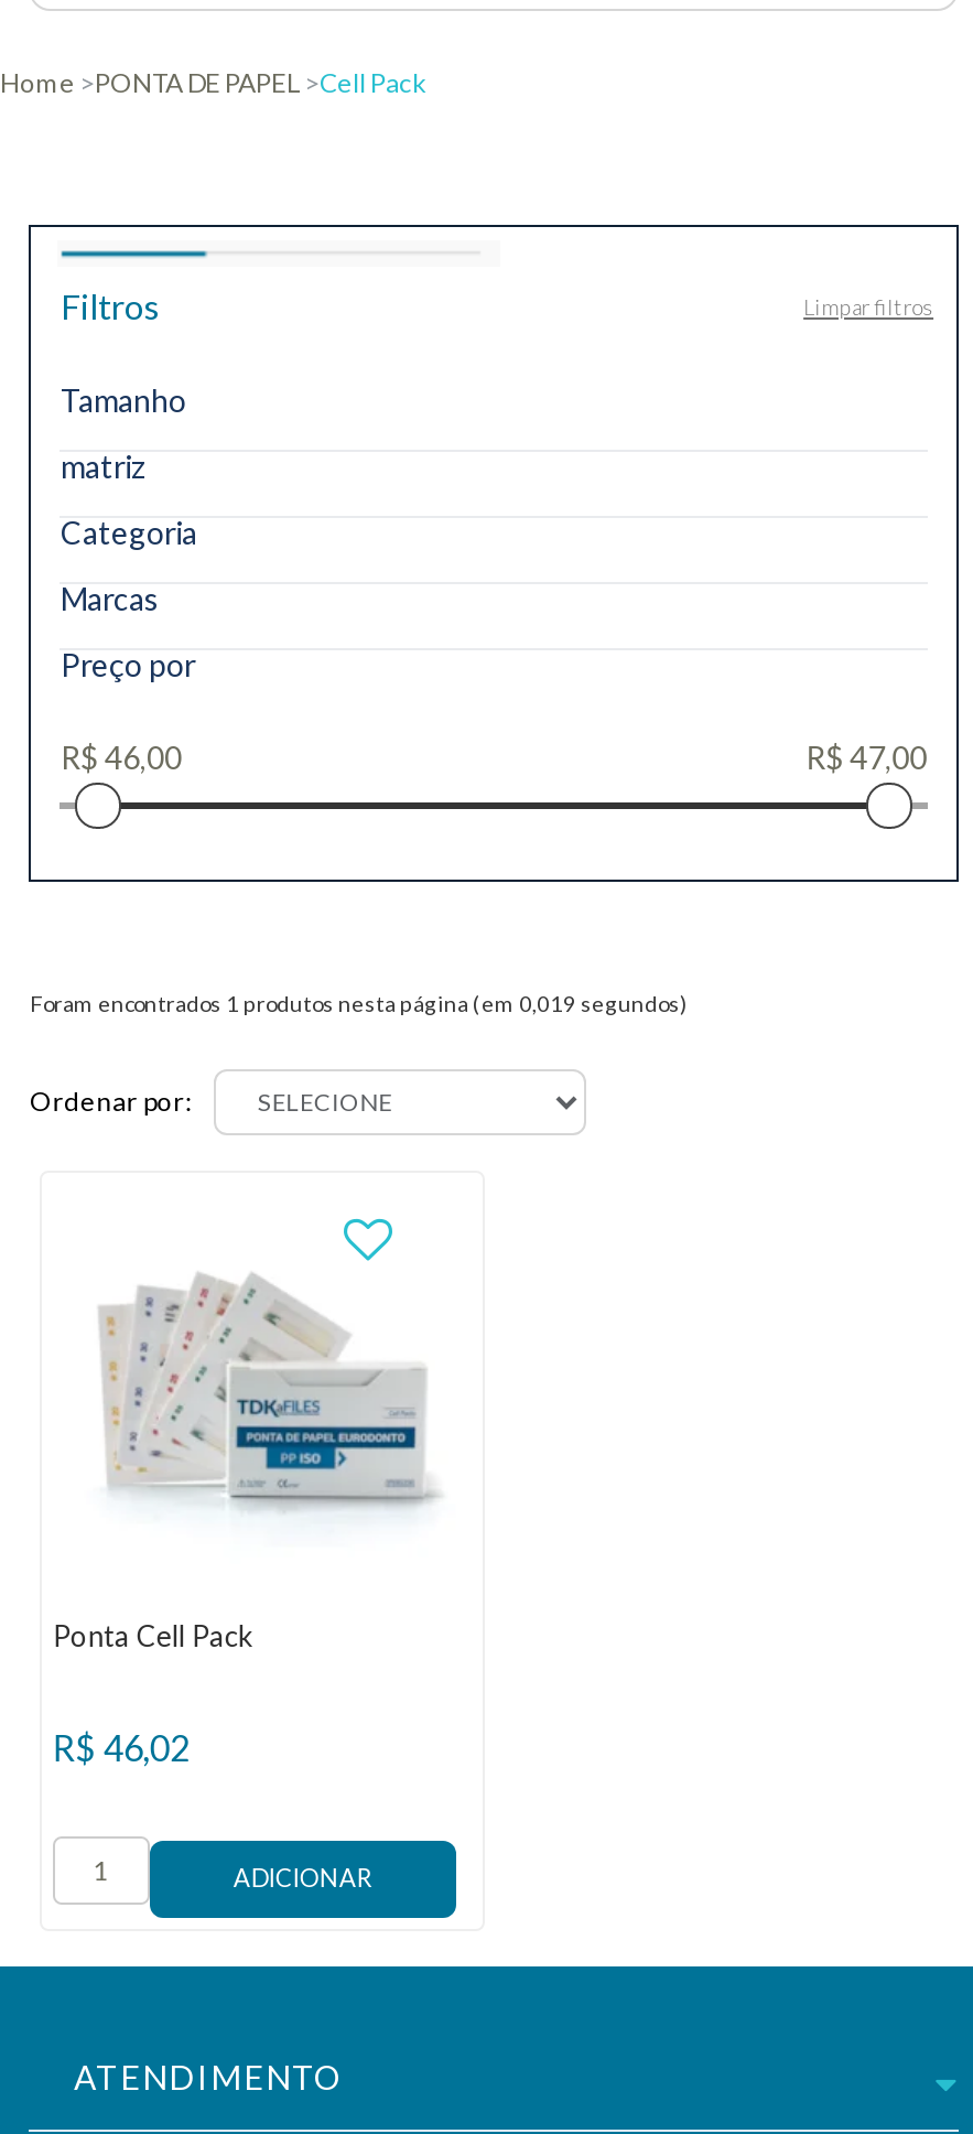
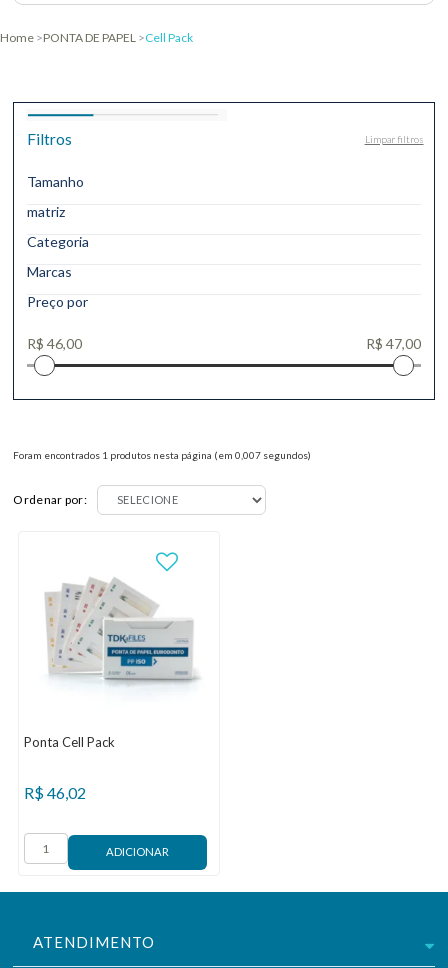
- Foram encontrados 1 produtos nesta página (em 0,019 segundos)
+ Foram encontrados 1 produtos nesta página (em 0,007 segundos)
